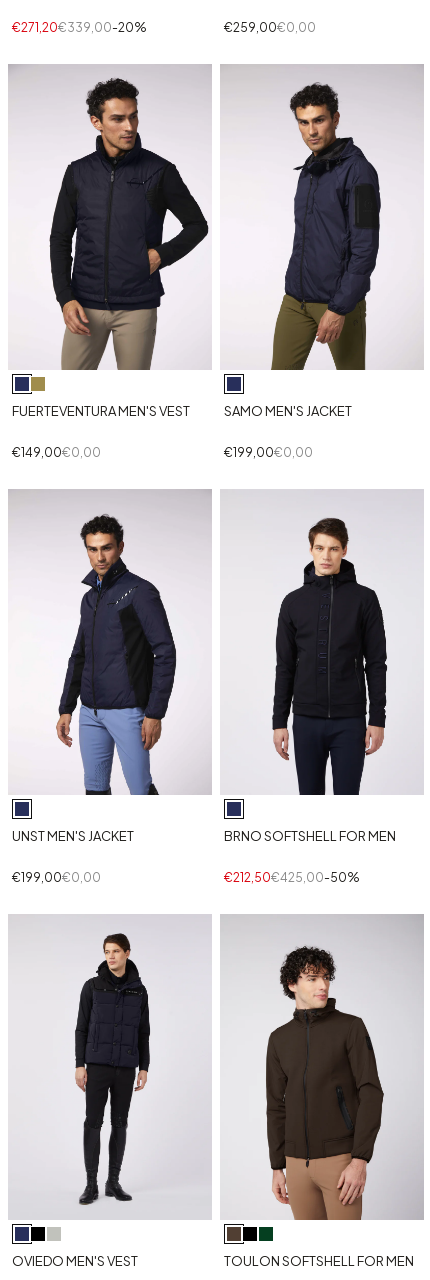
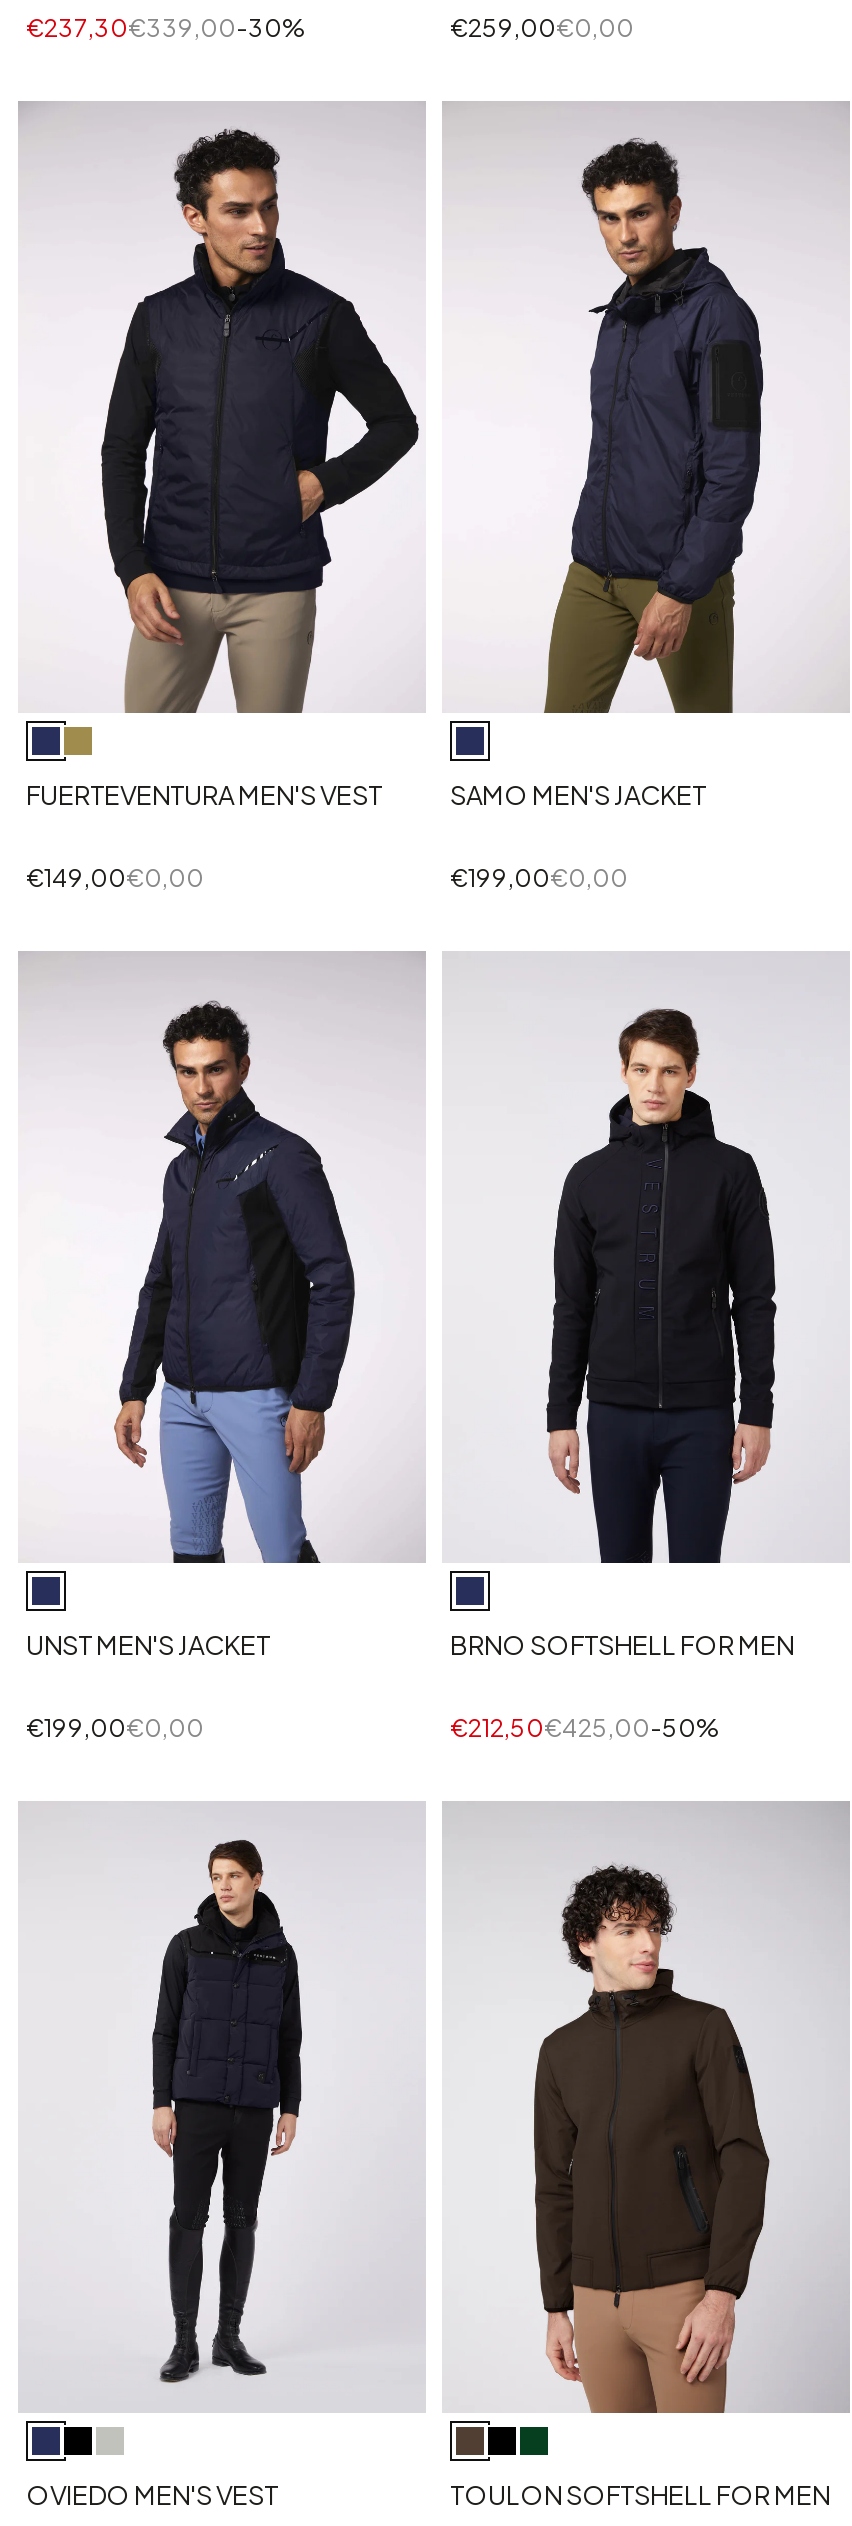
- €271,20€339,00-20%
+ €237,30€339,00-30%
